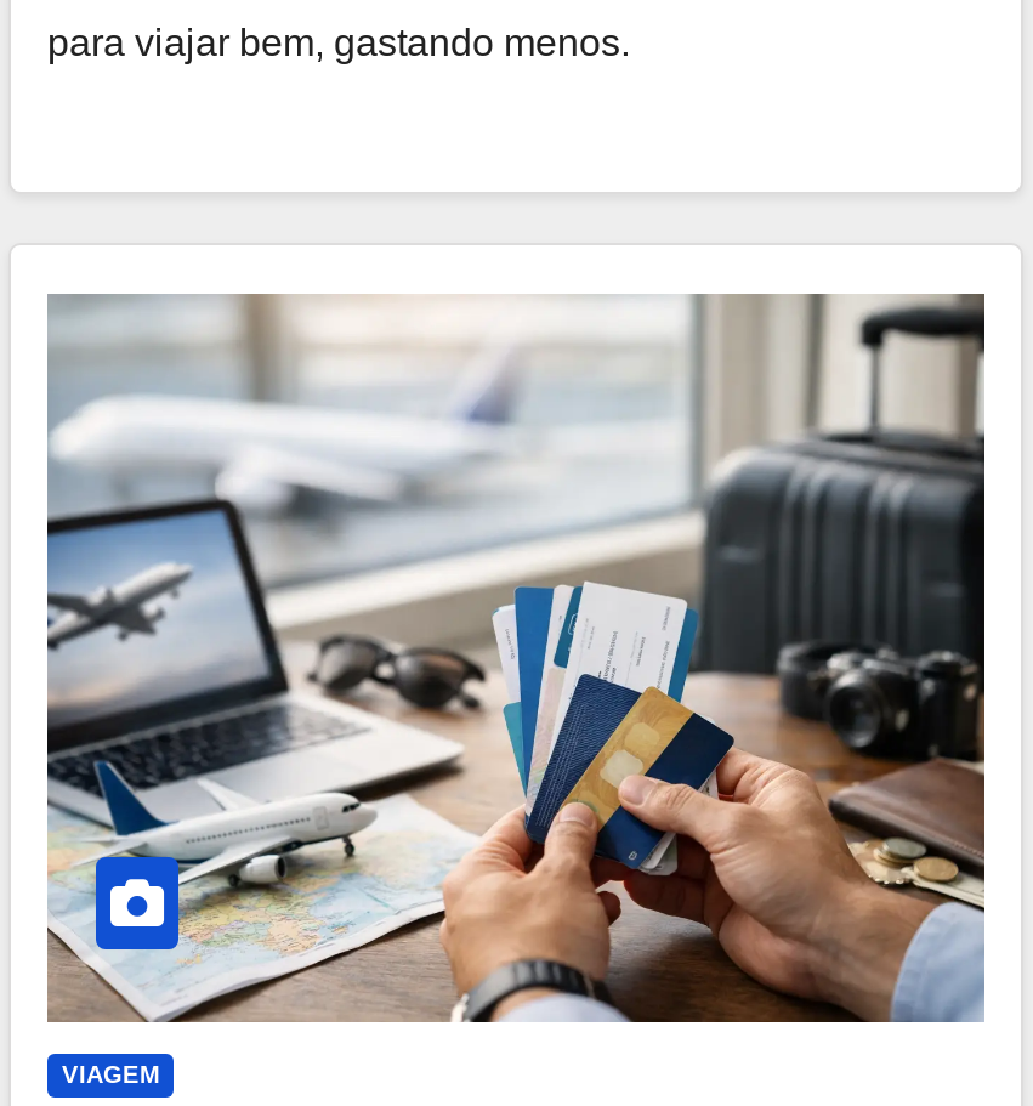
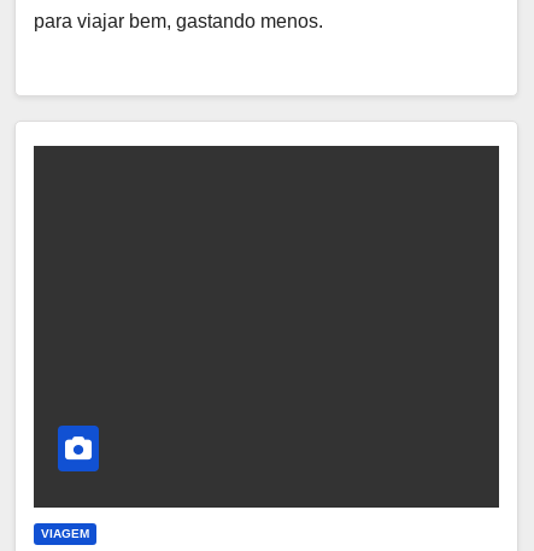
- [image]
